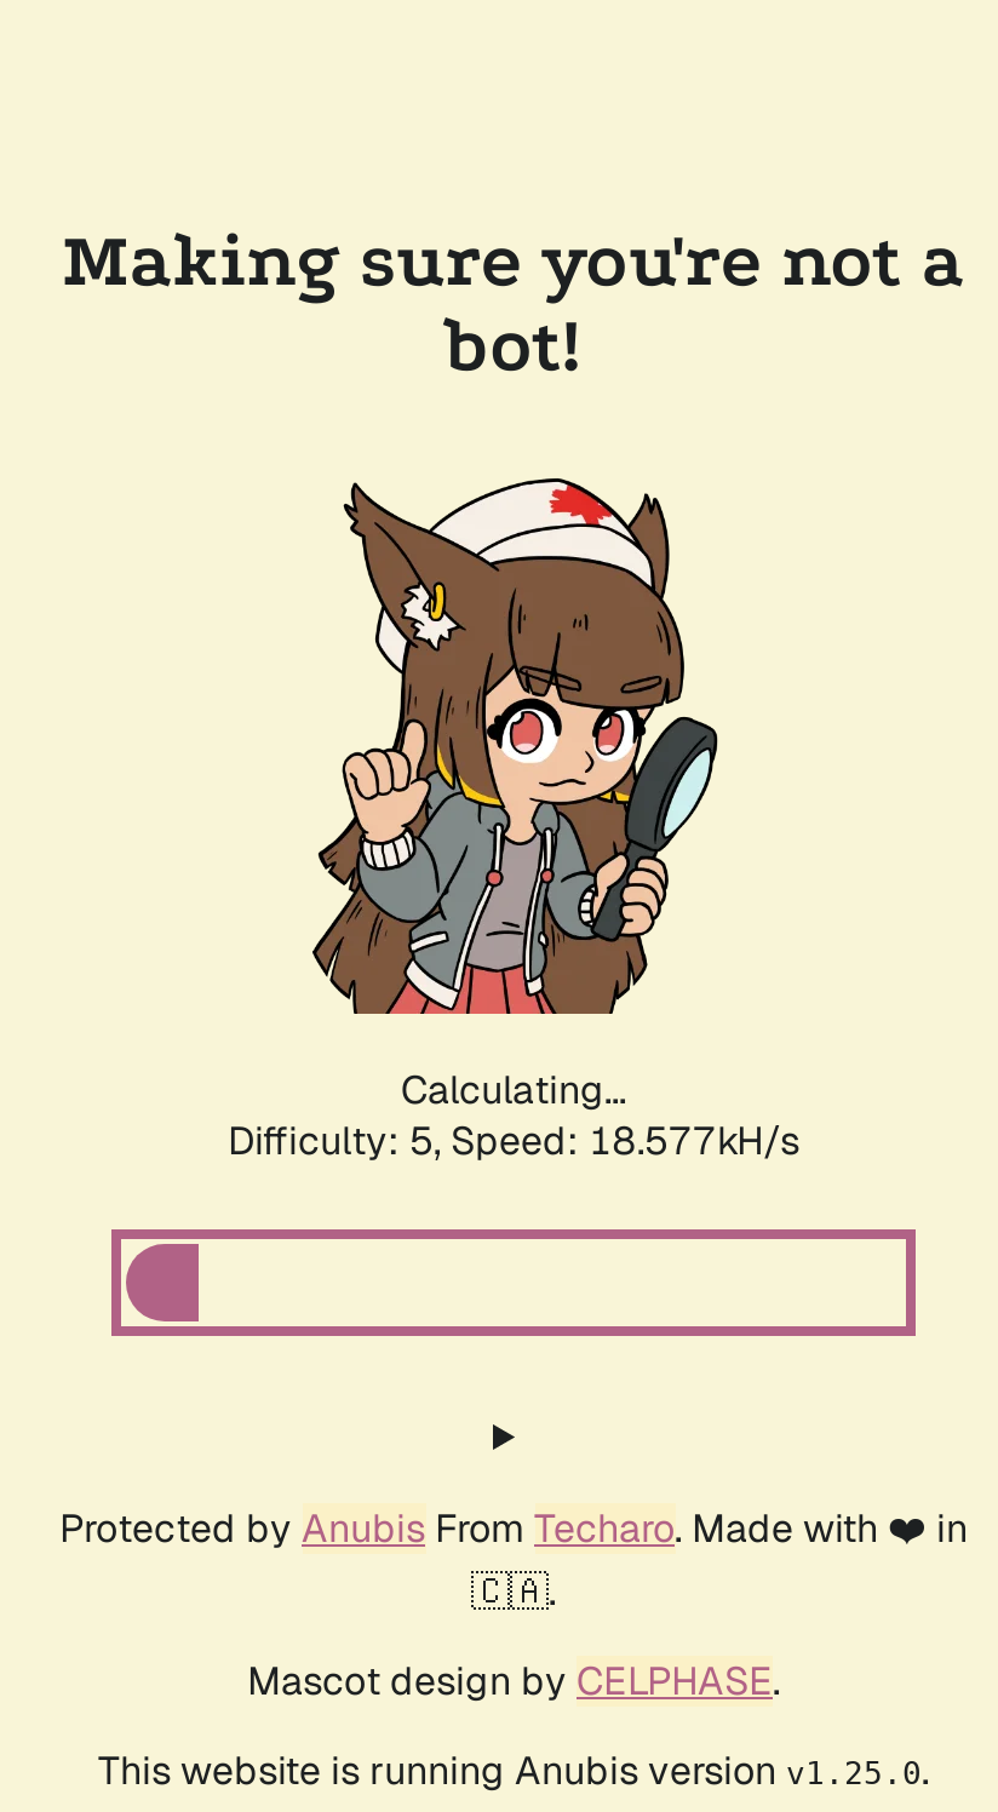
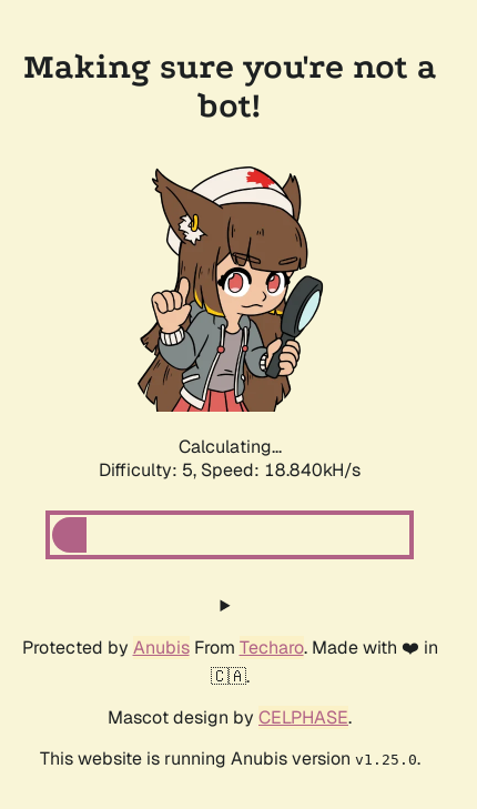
- Difficulty: 5, Speed: 18.577kH/s
+ Difficulty: 5, Speed: 18.840kH/s
